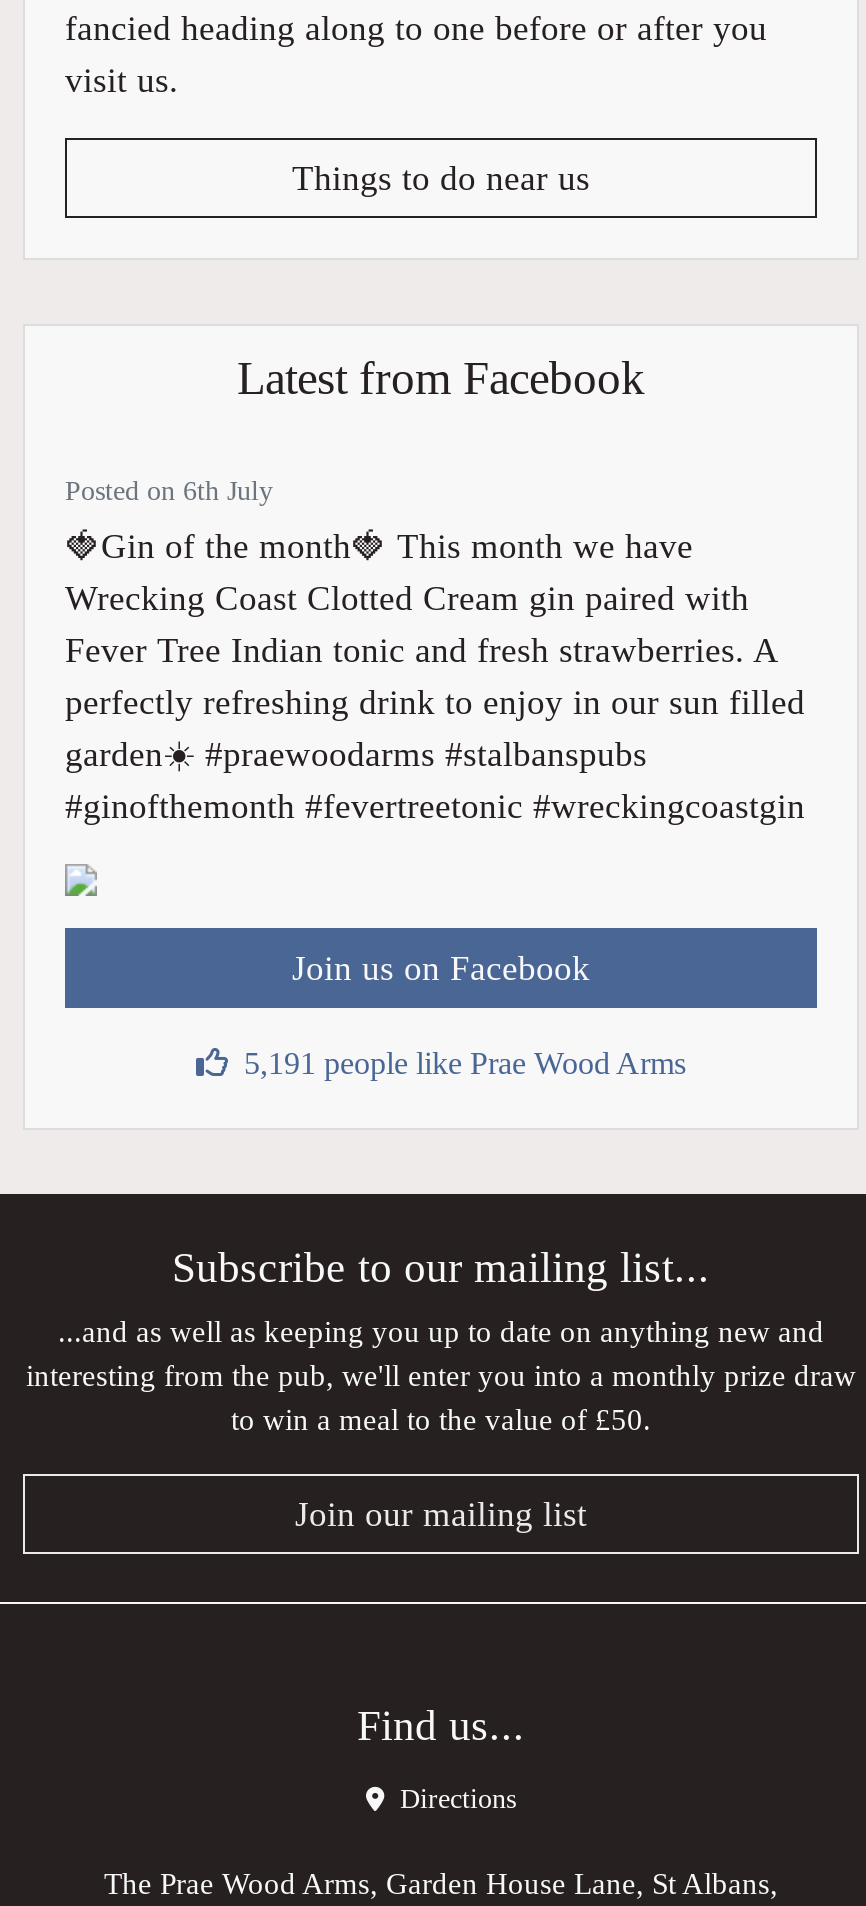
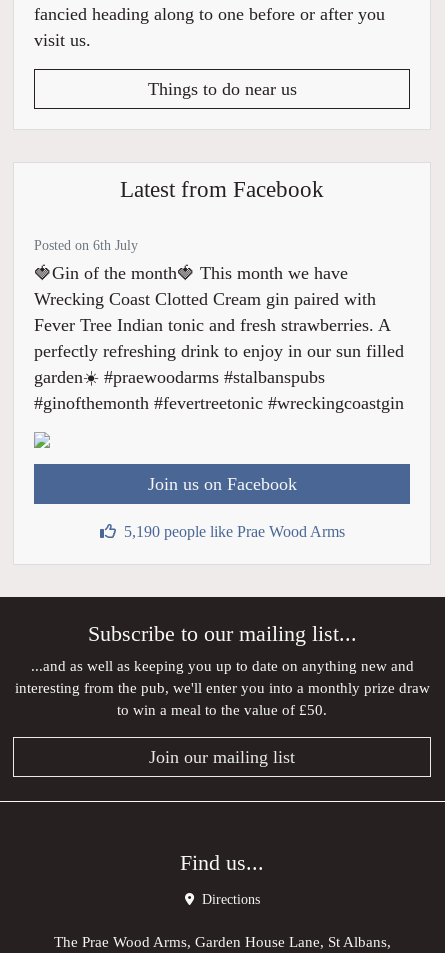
- 5,191 people like Prae Wood Arms
+ 5,190 people like Prae Wood Arms
